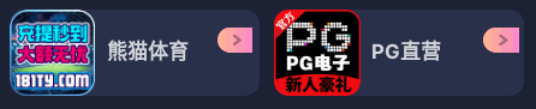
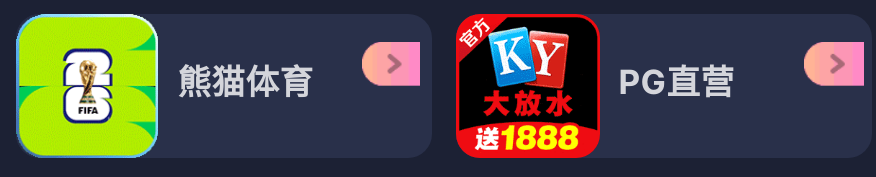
- [image]
+ [image]

- [image]
+ [image]
